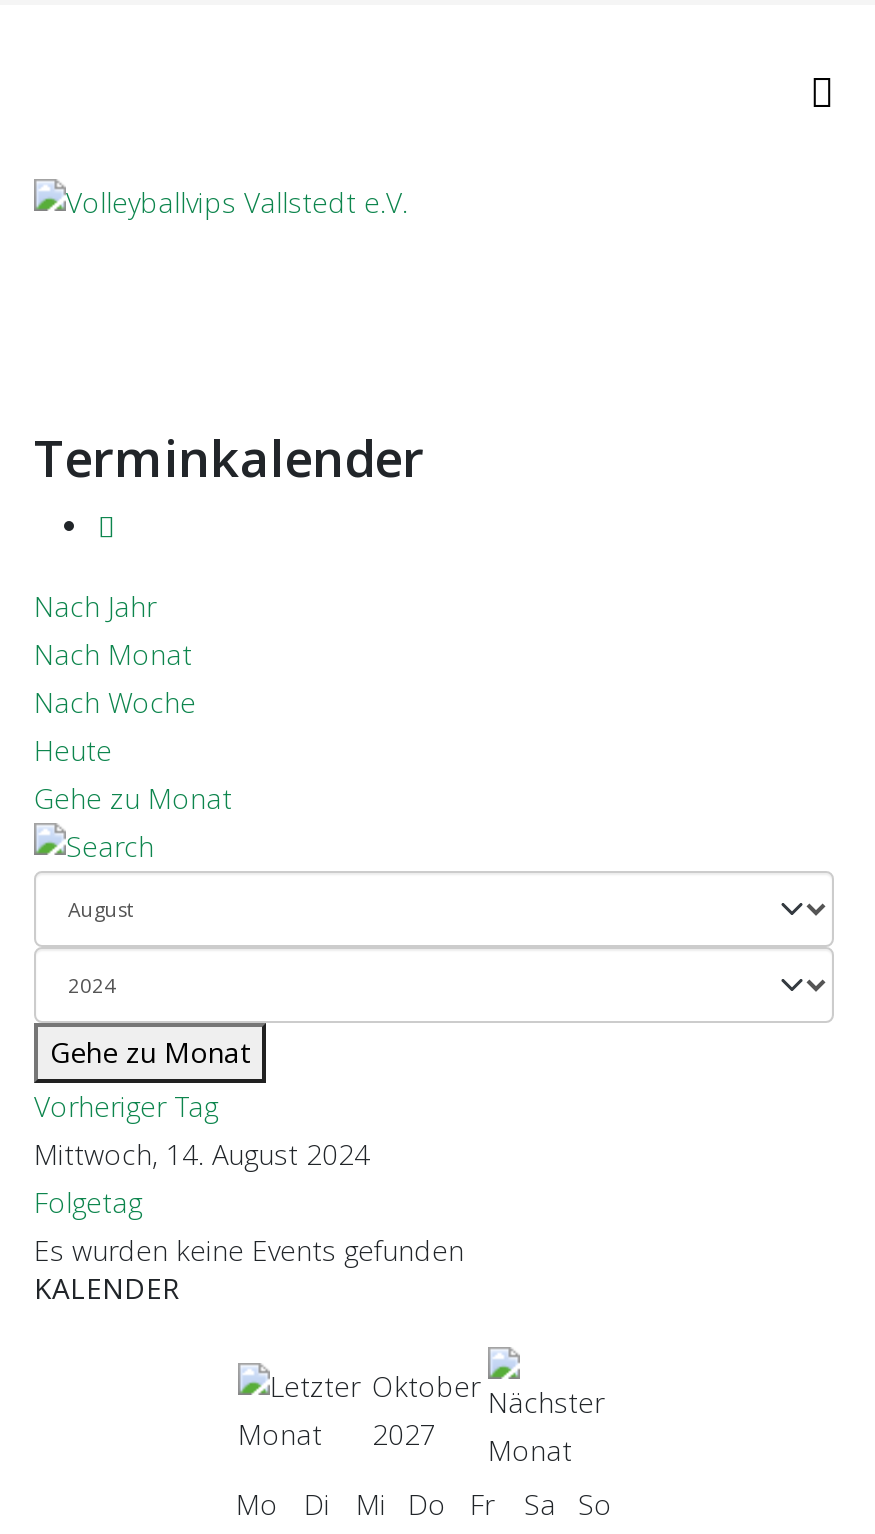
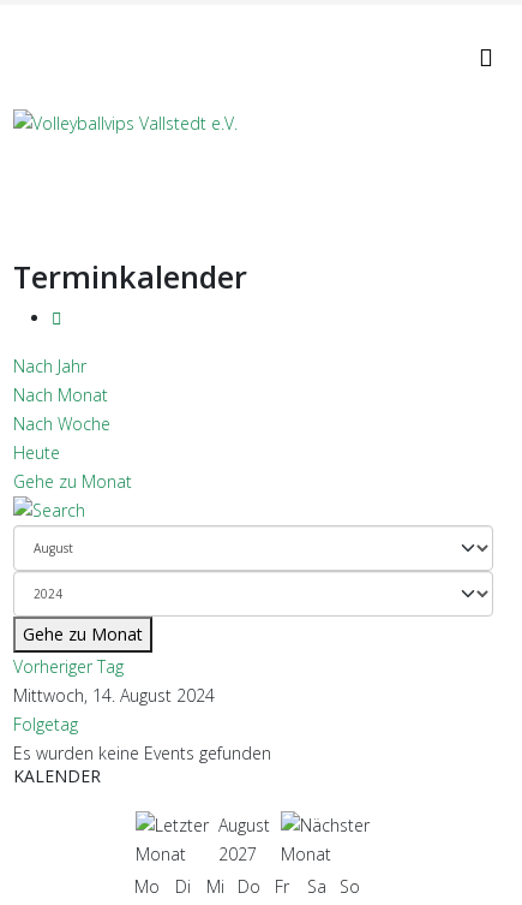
- Oktober
+ August
